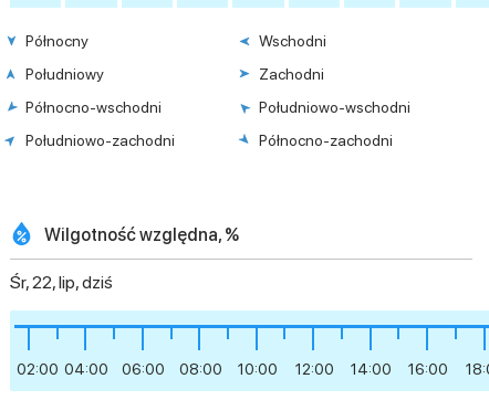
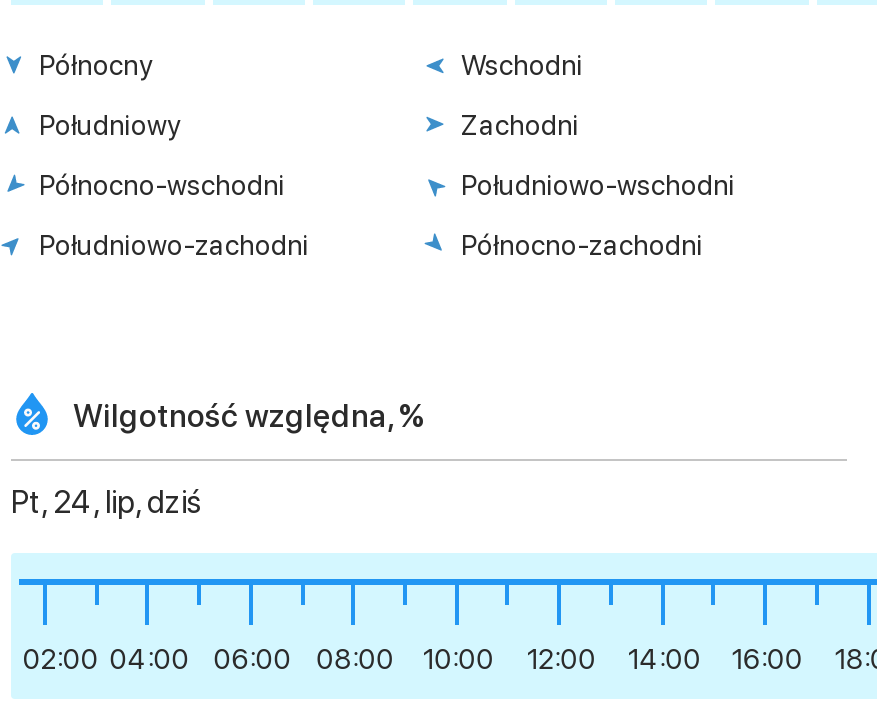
- Śr, 22, lip, dziś
+ Pt, 24, lip, dziś
